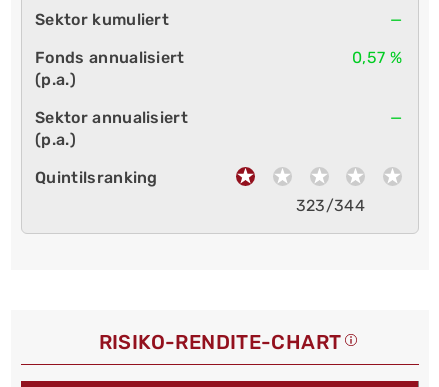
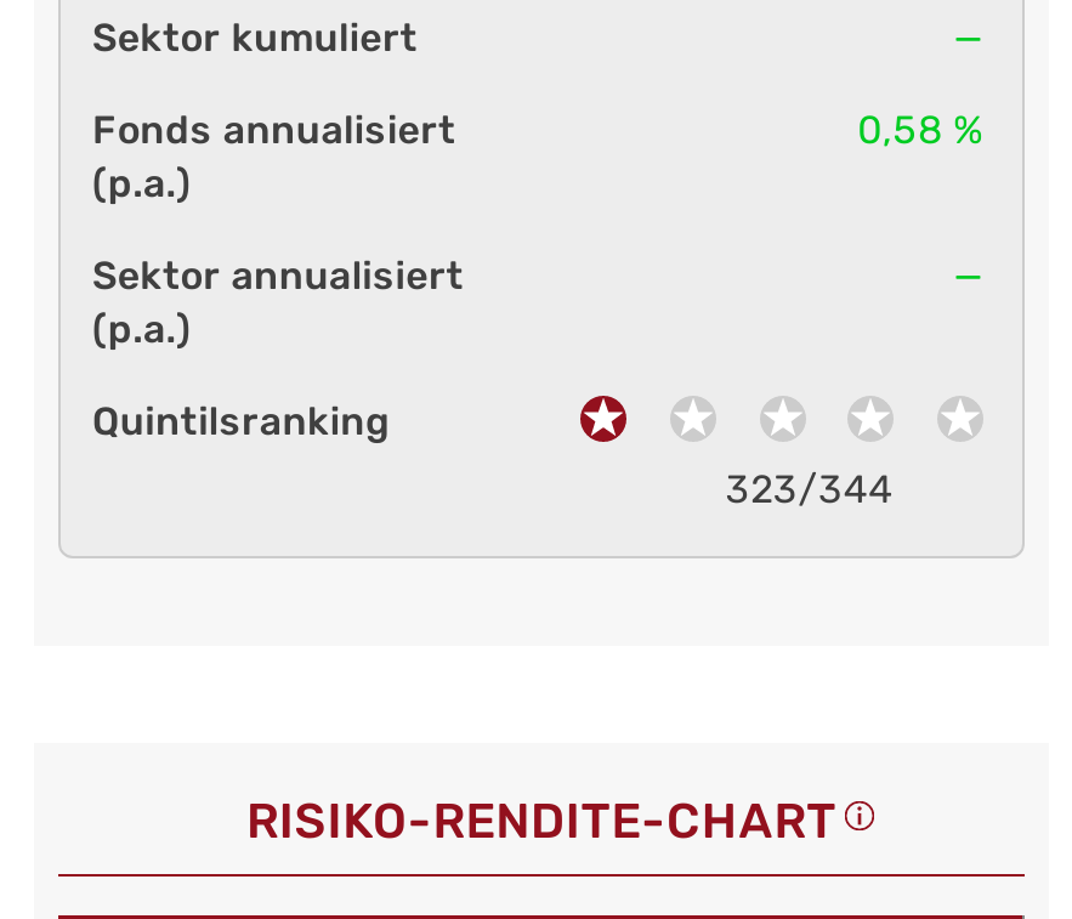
- 0,57 %
+ 0,58 %
